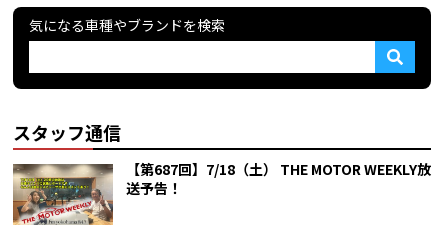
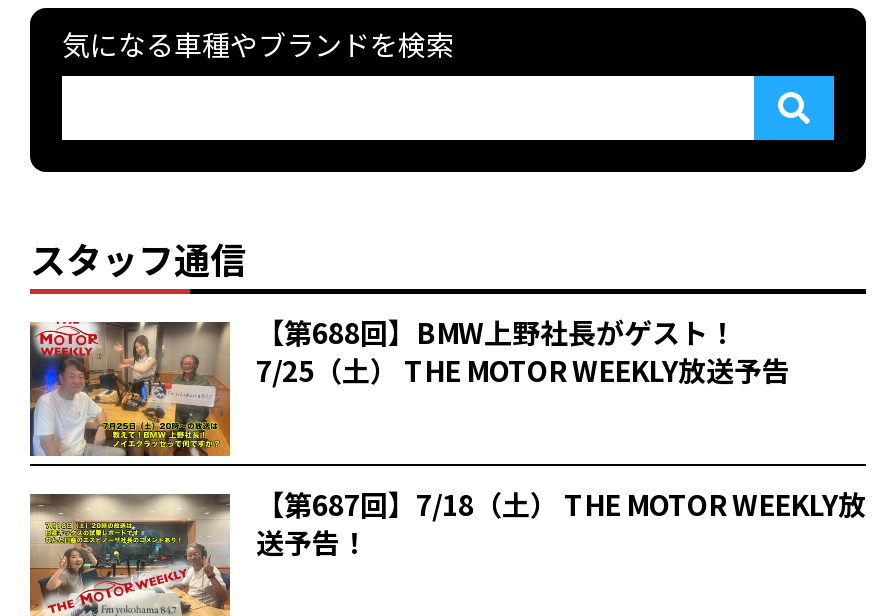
+ [image]
+ 【第688回】BMW上野社長がゲスト！
+ 7/25（土） THE MOTOR WEEKLY放送予告
